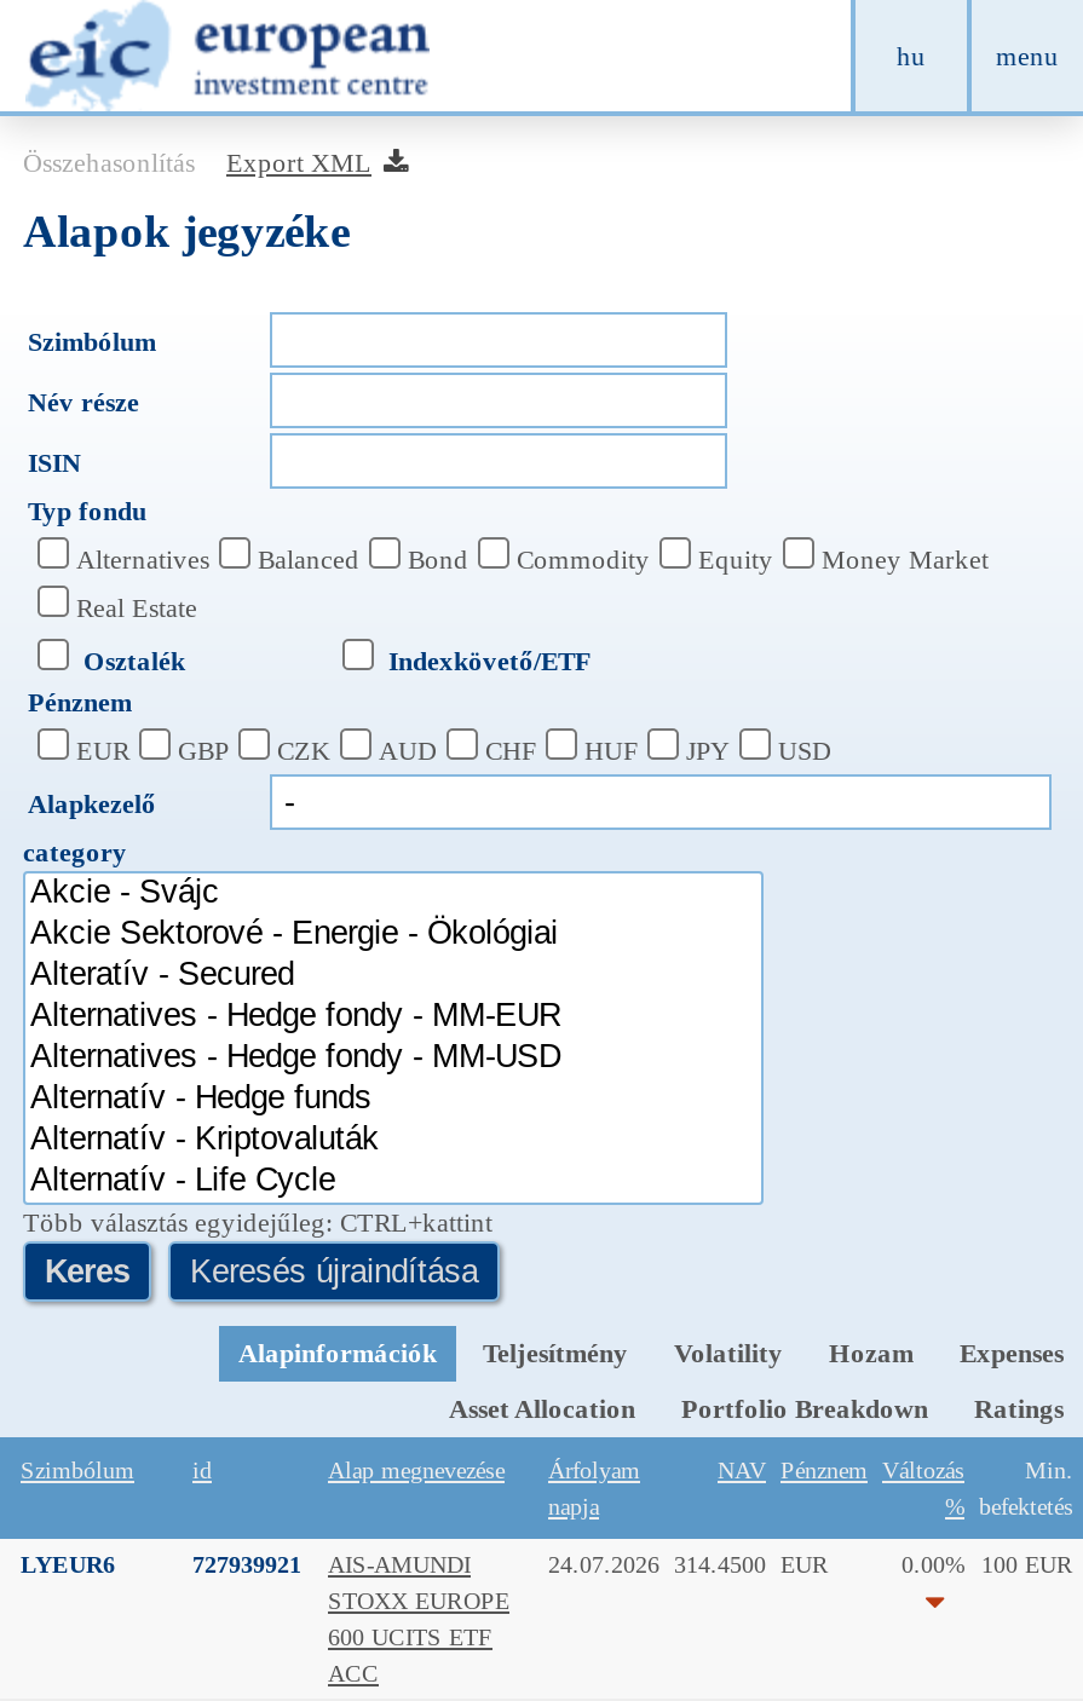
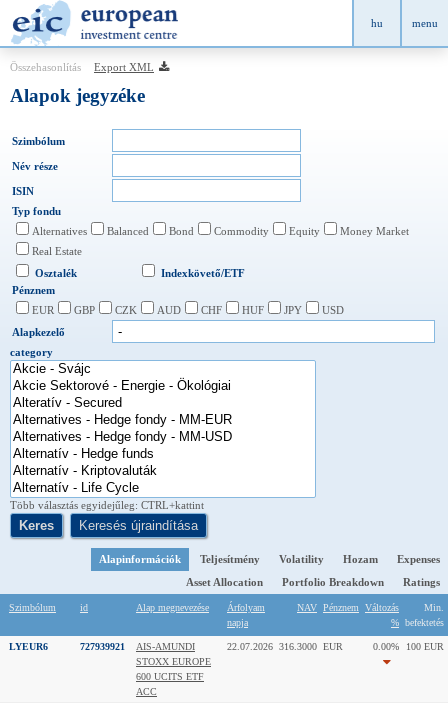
- 24.07.2026 314.4500 EUR
+ 22.07.2026 316.3000 EUR
